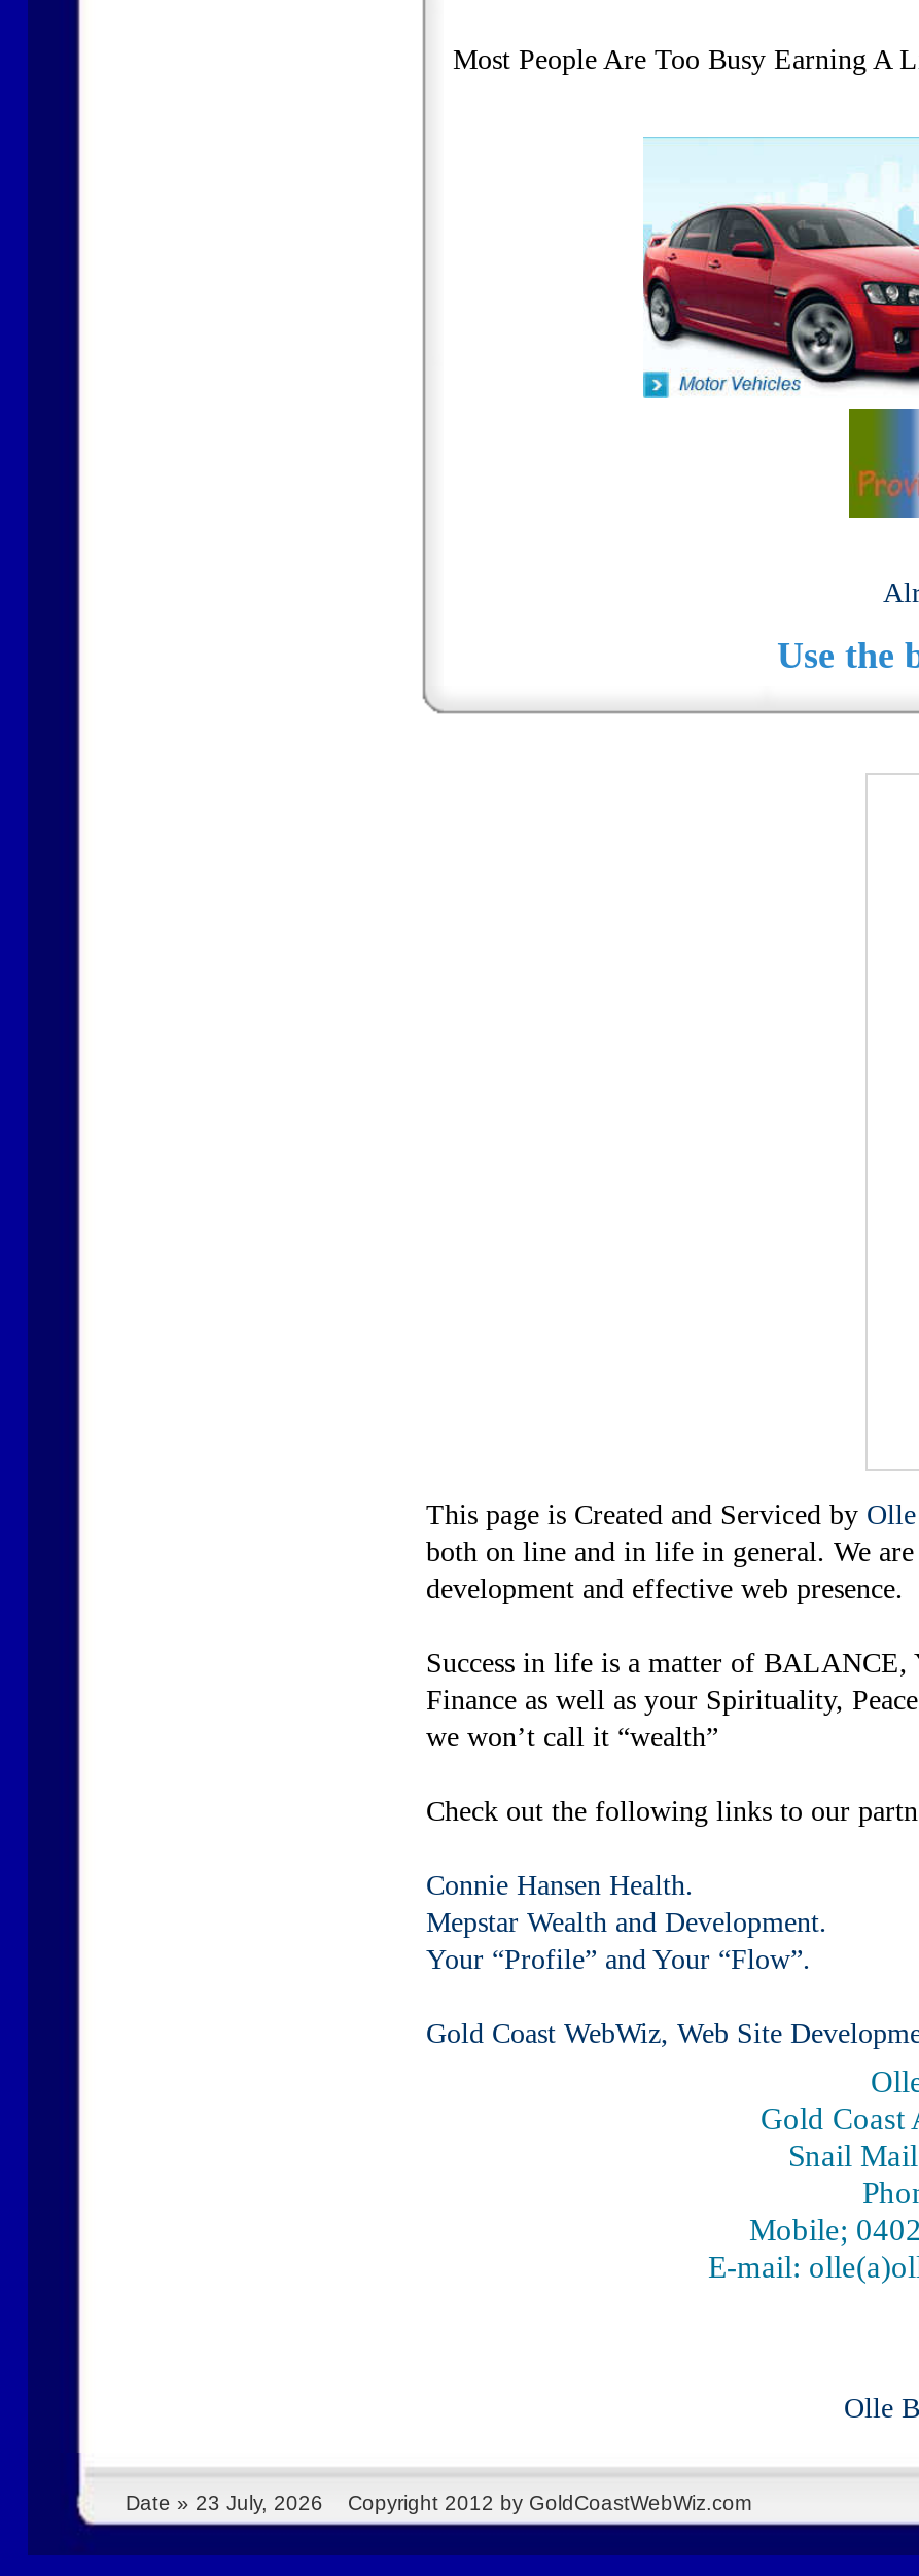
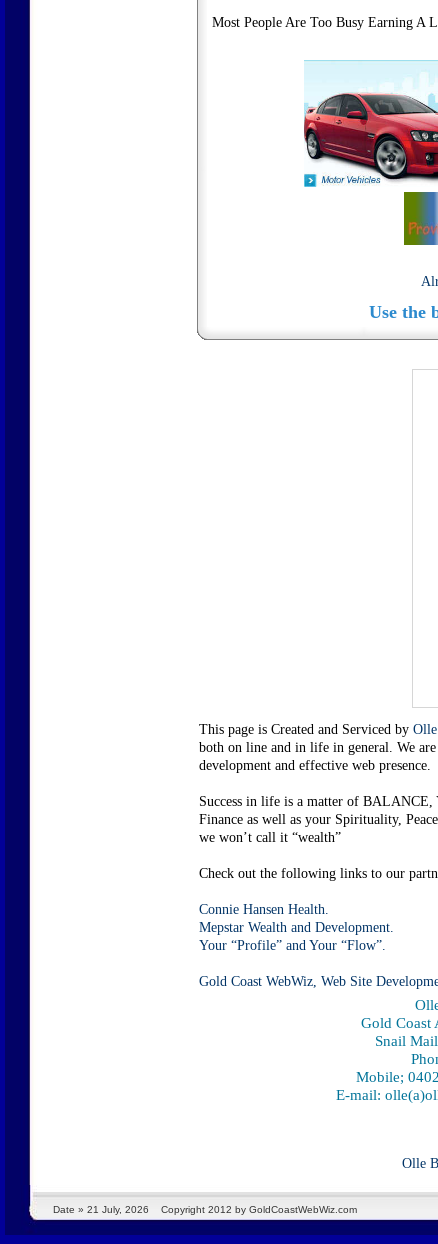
- Date » 23 July, 2026 Copyright 2012 by GoldCoastWebWiz.com
+ Date » 21 July, 2026 Copyright 2012 by GoldCoastWebWiz.com
